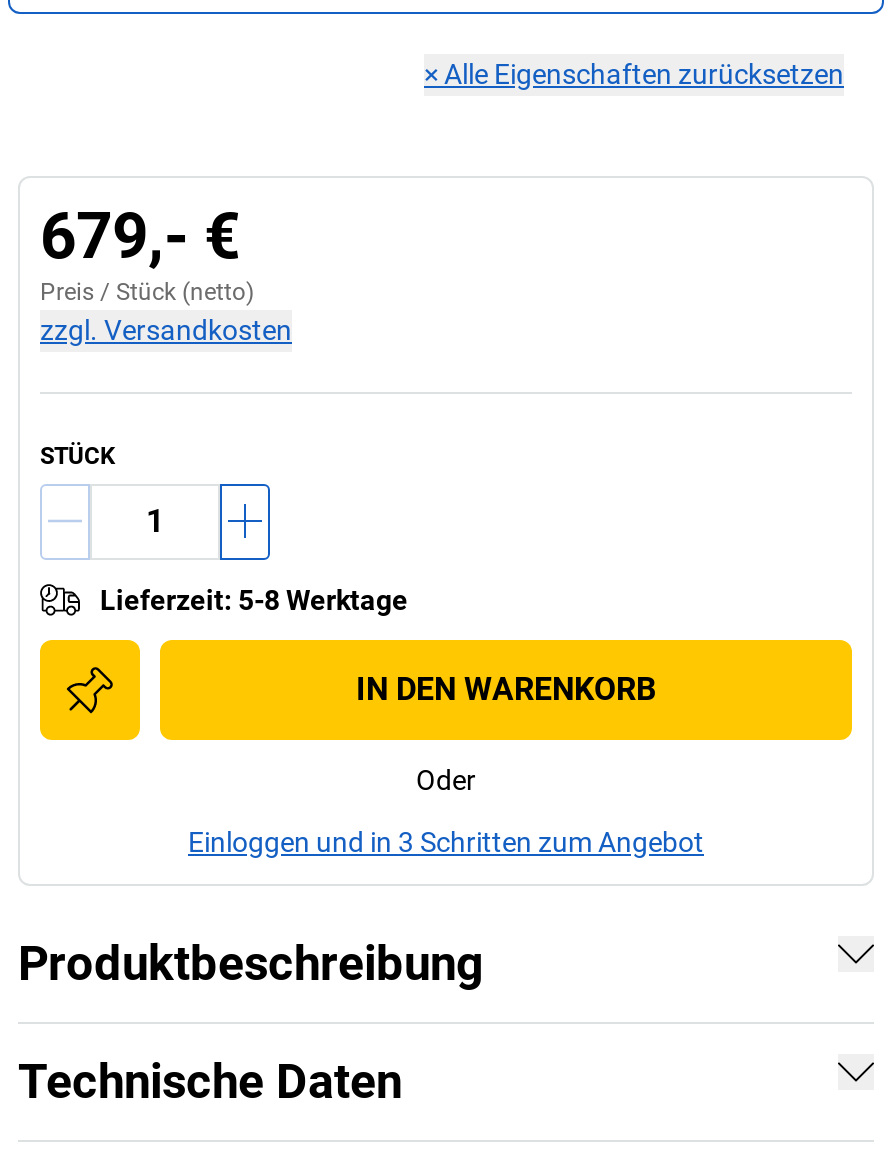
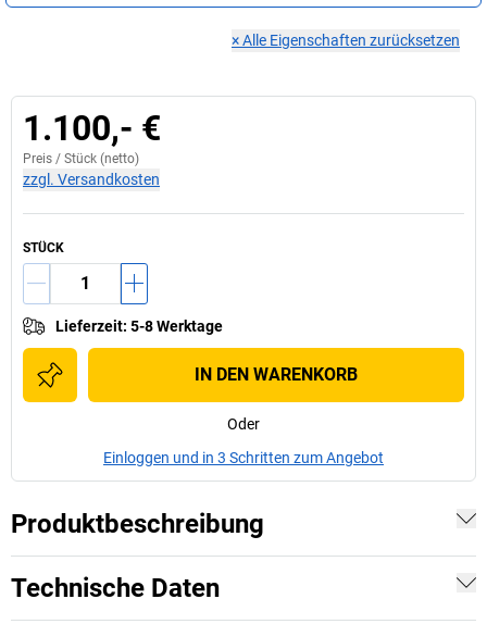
- 679,- €
+ 1.100,- €
